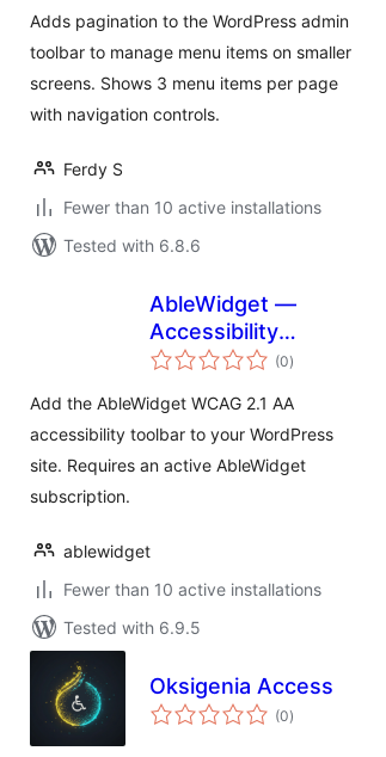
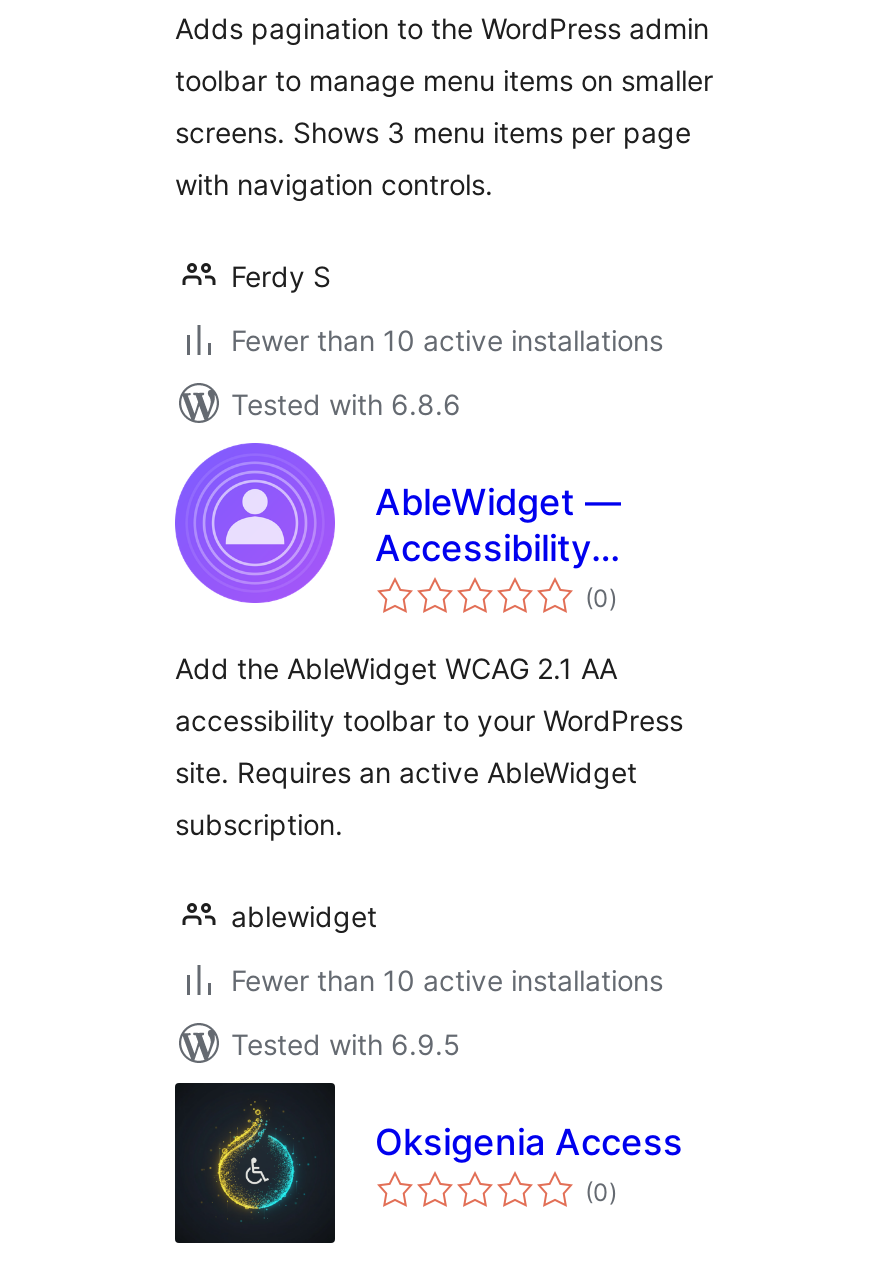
+ [image]
